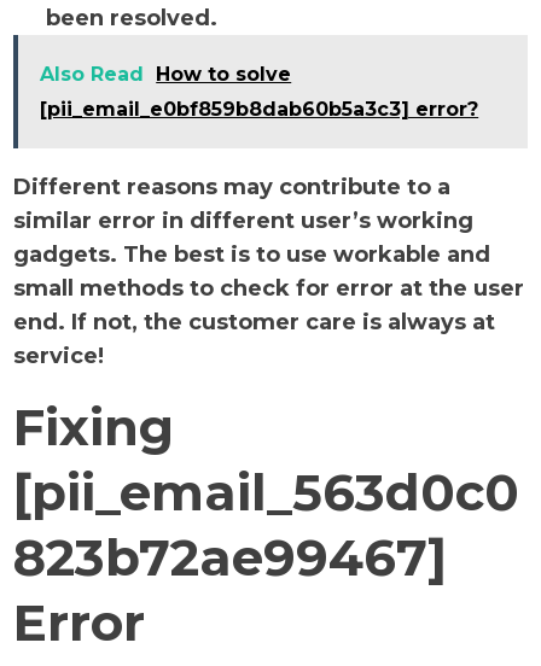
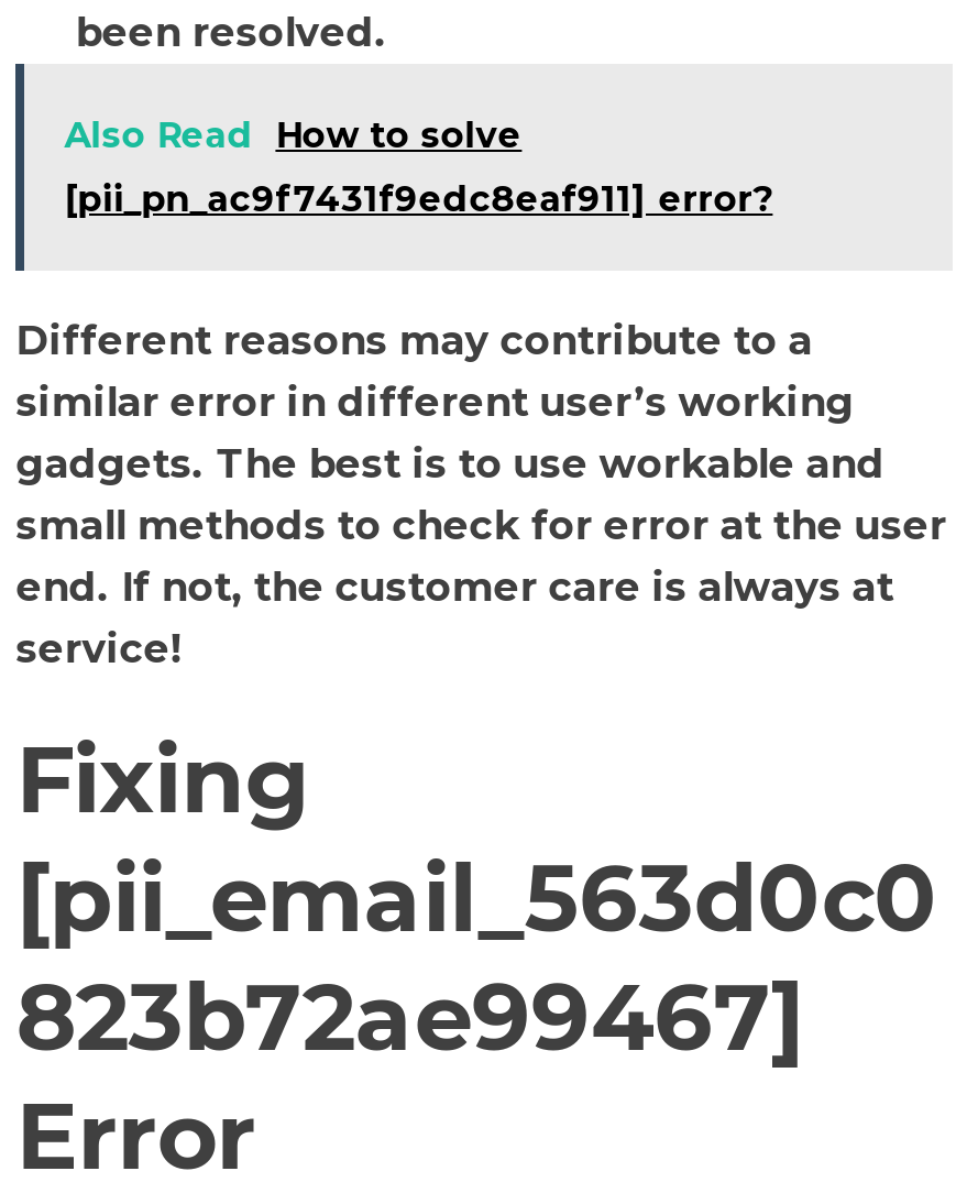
- [pii_email_e0bf859b8dab60b5a3c3] error?
+ [pii_pn_ac9f7431f9edc8eaf911] error?
